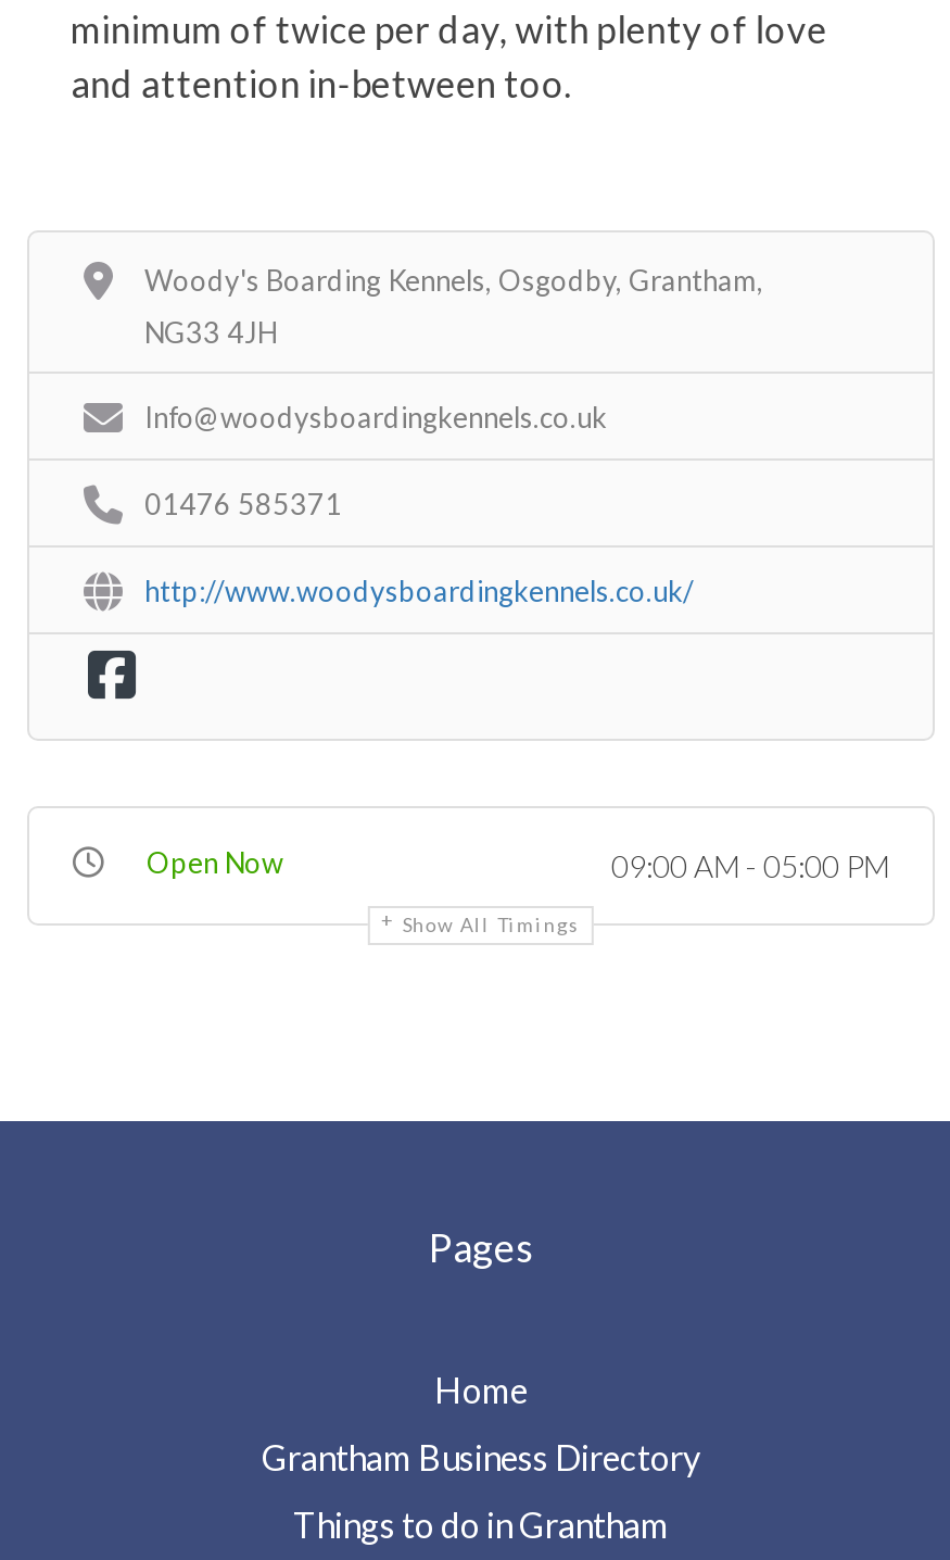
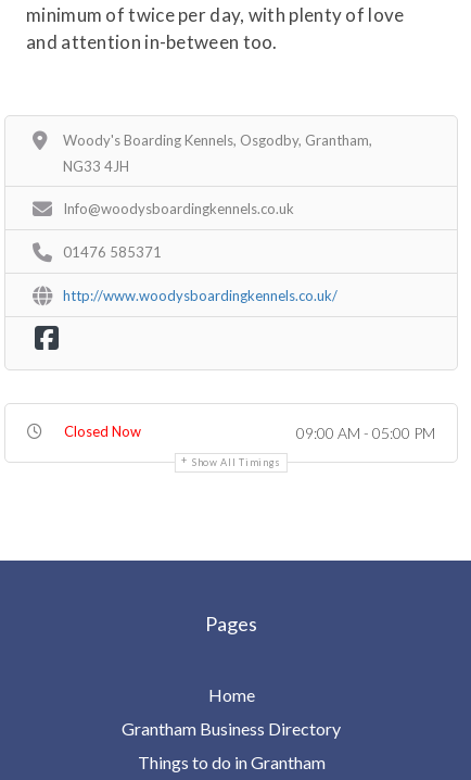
- Open Now
+ Closed Now
